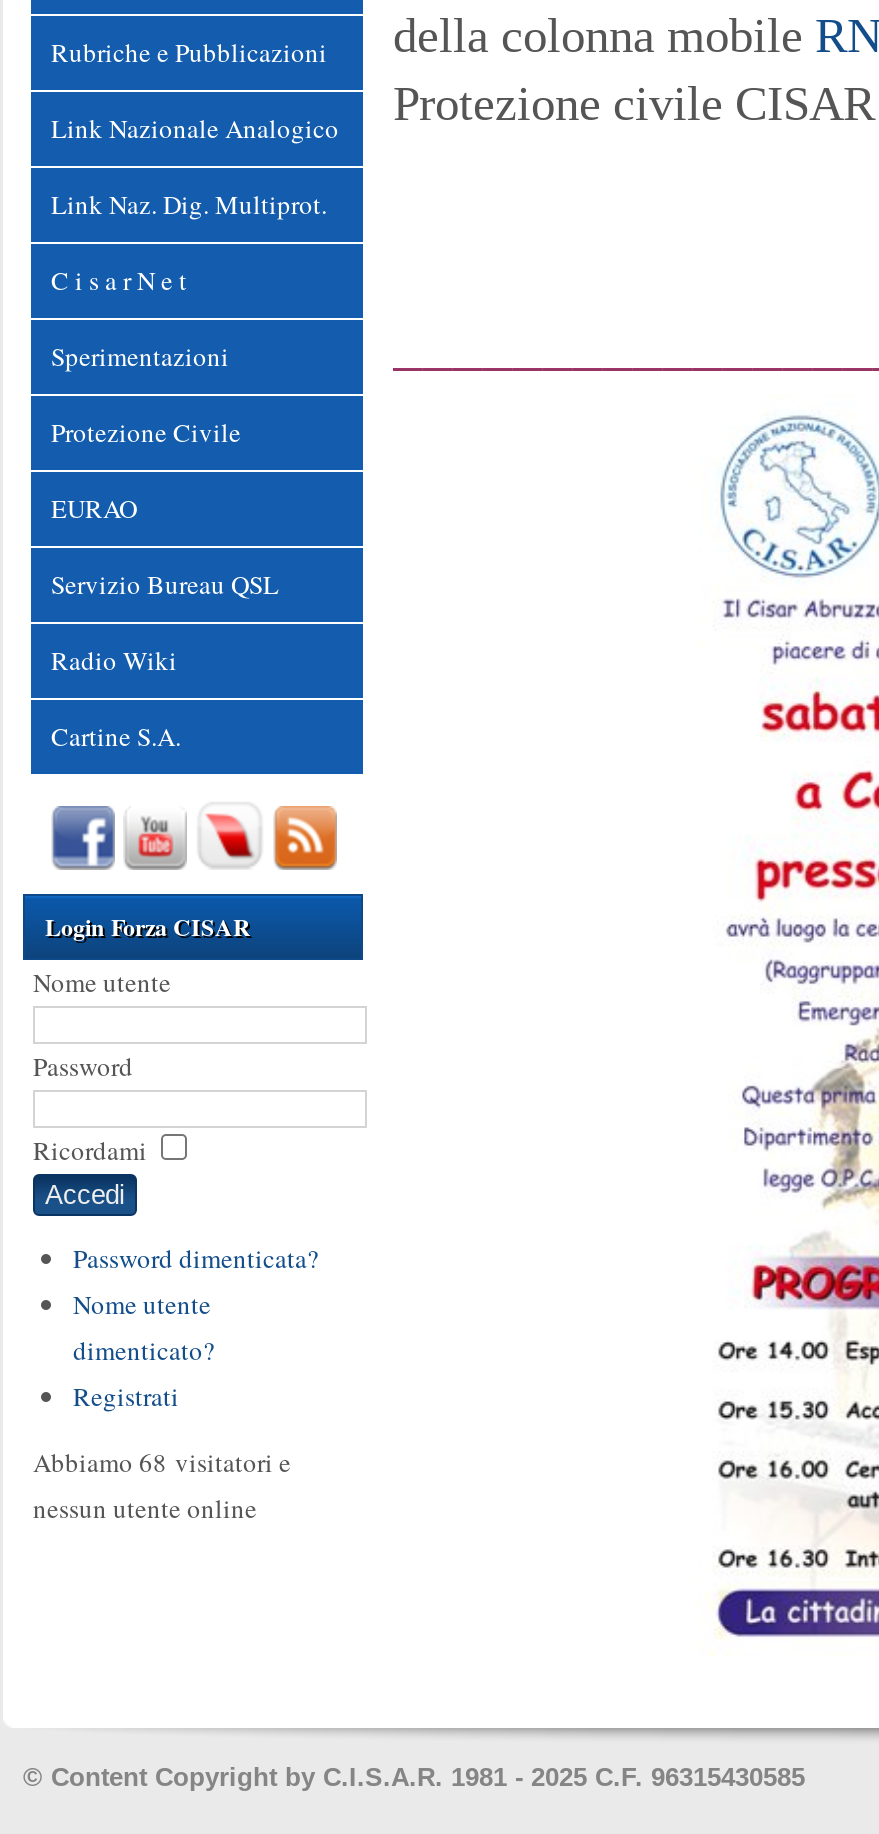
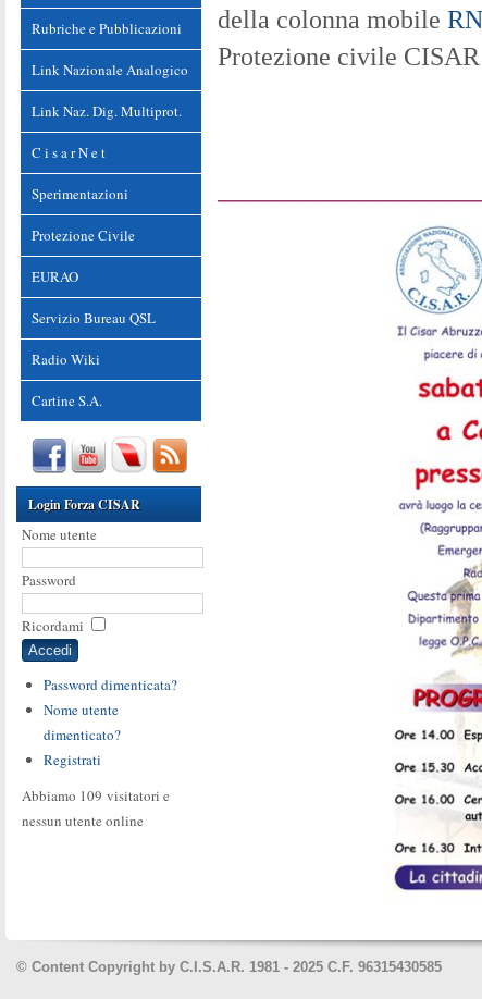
- Abbiamo 68 visitatori e
+ Abbiamo 109 visitatori e
